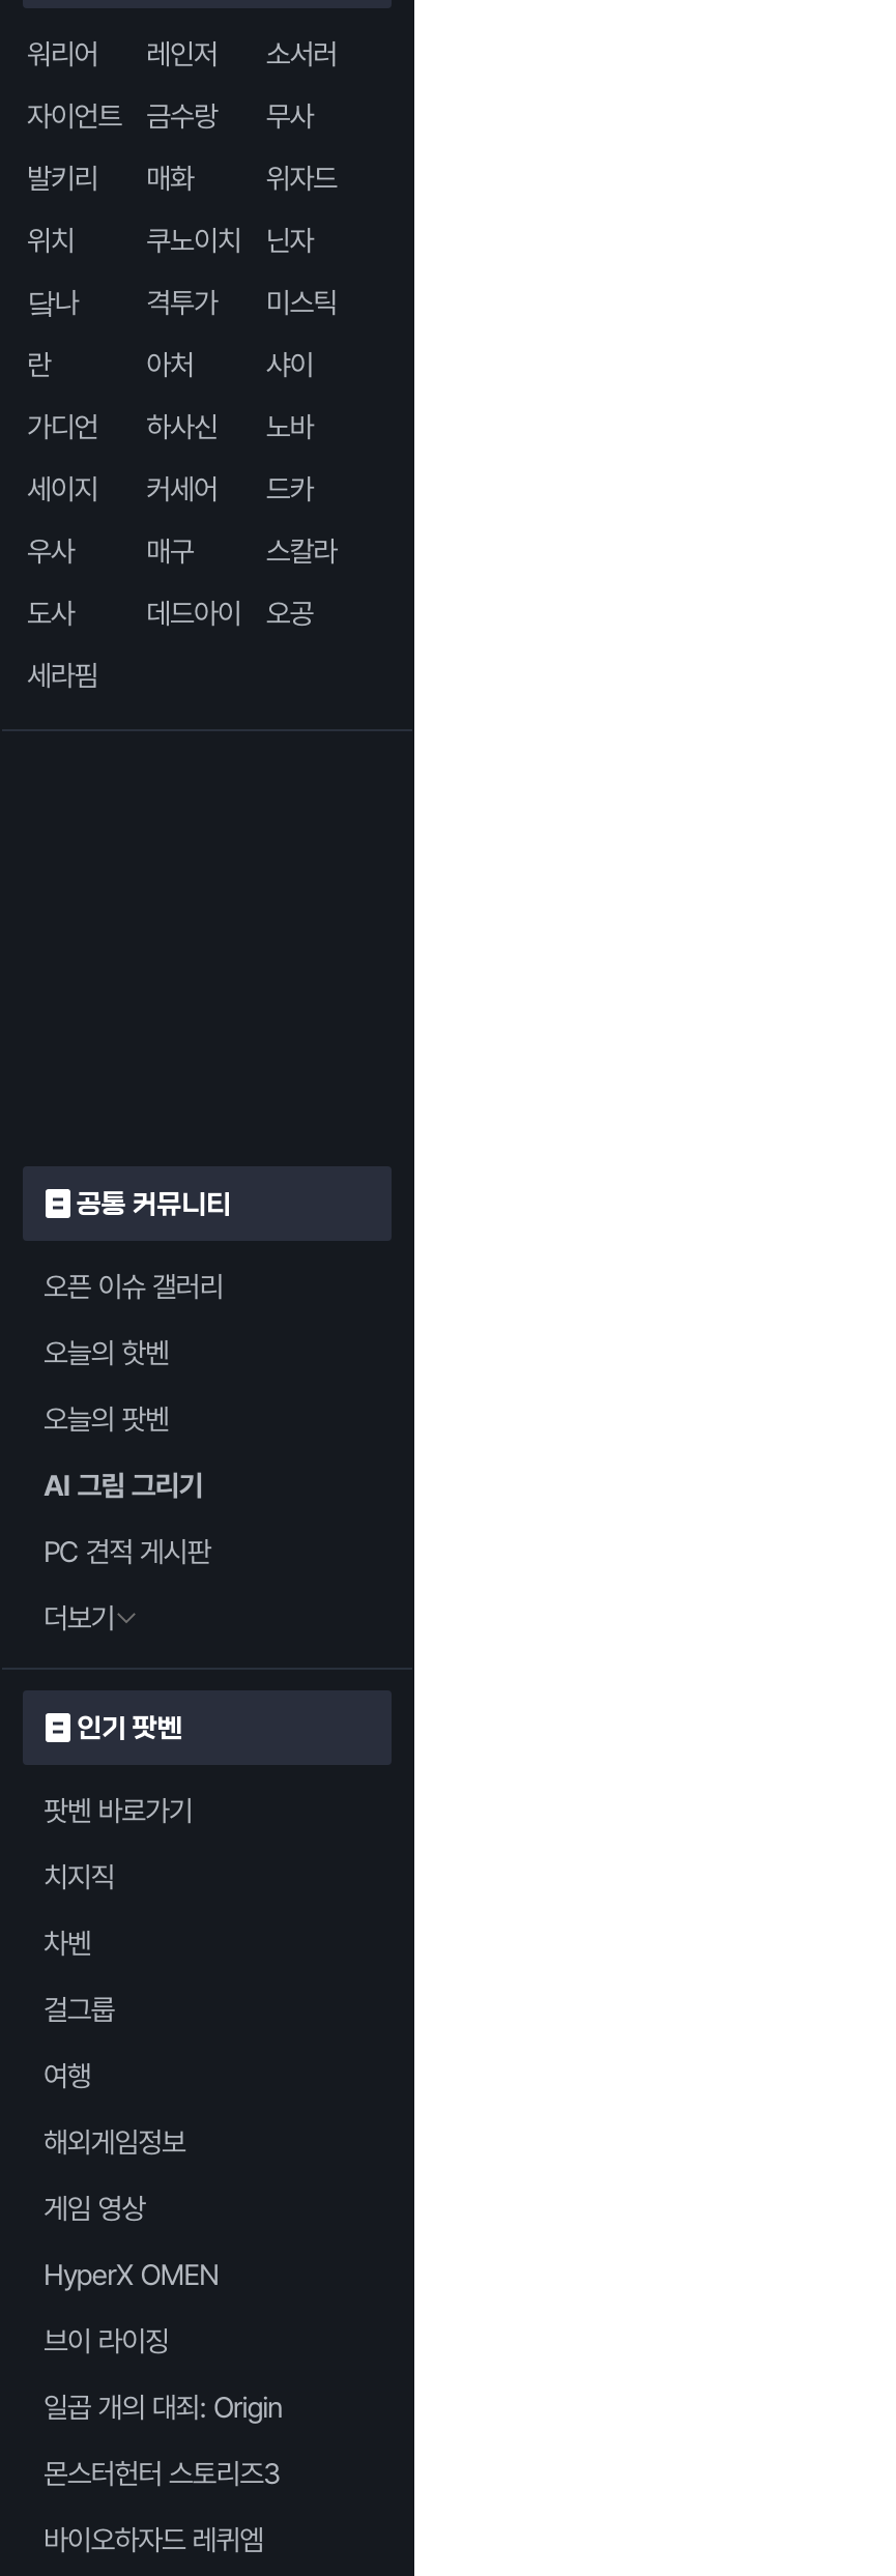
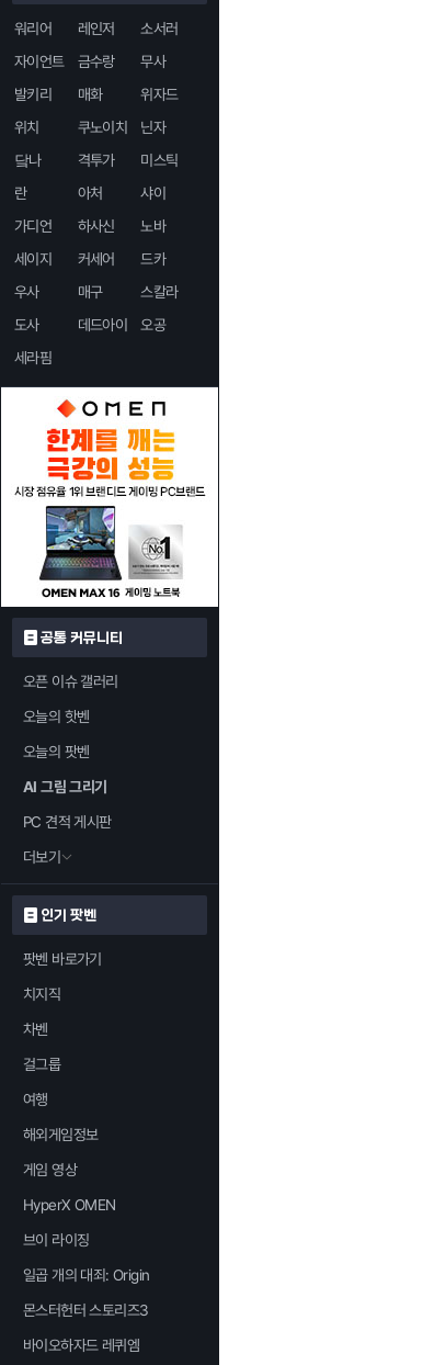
+ [image]
